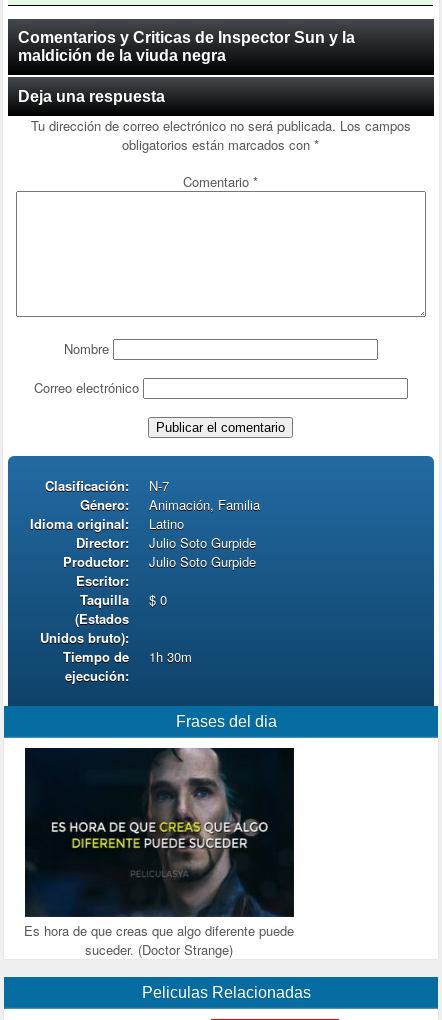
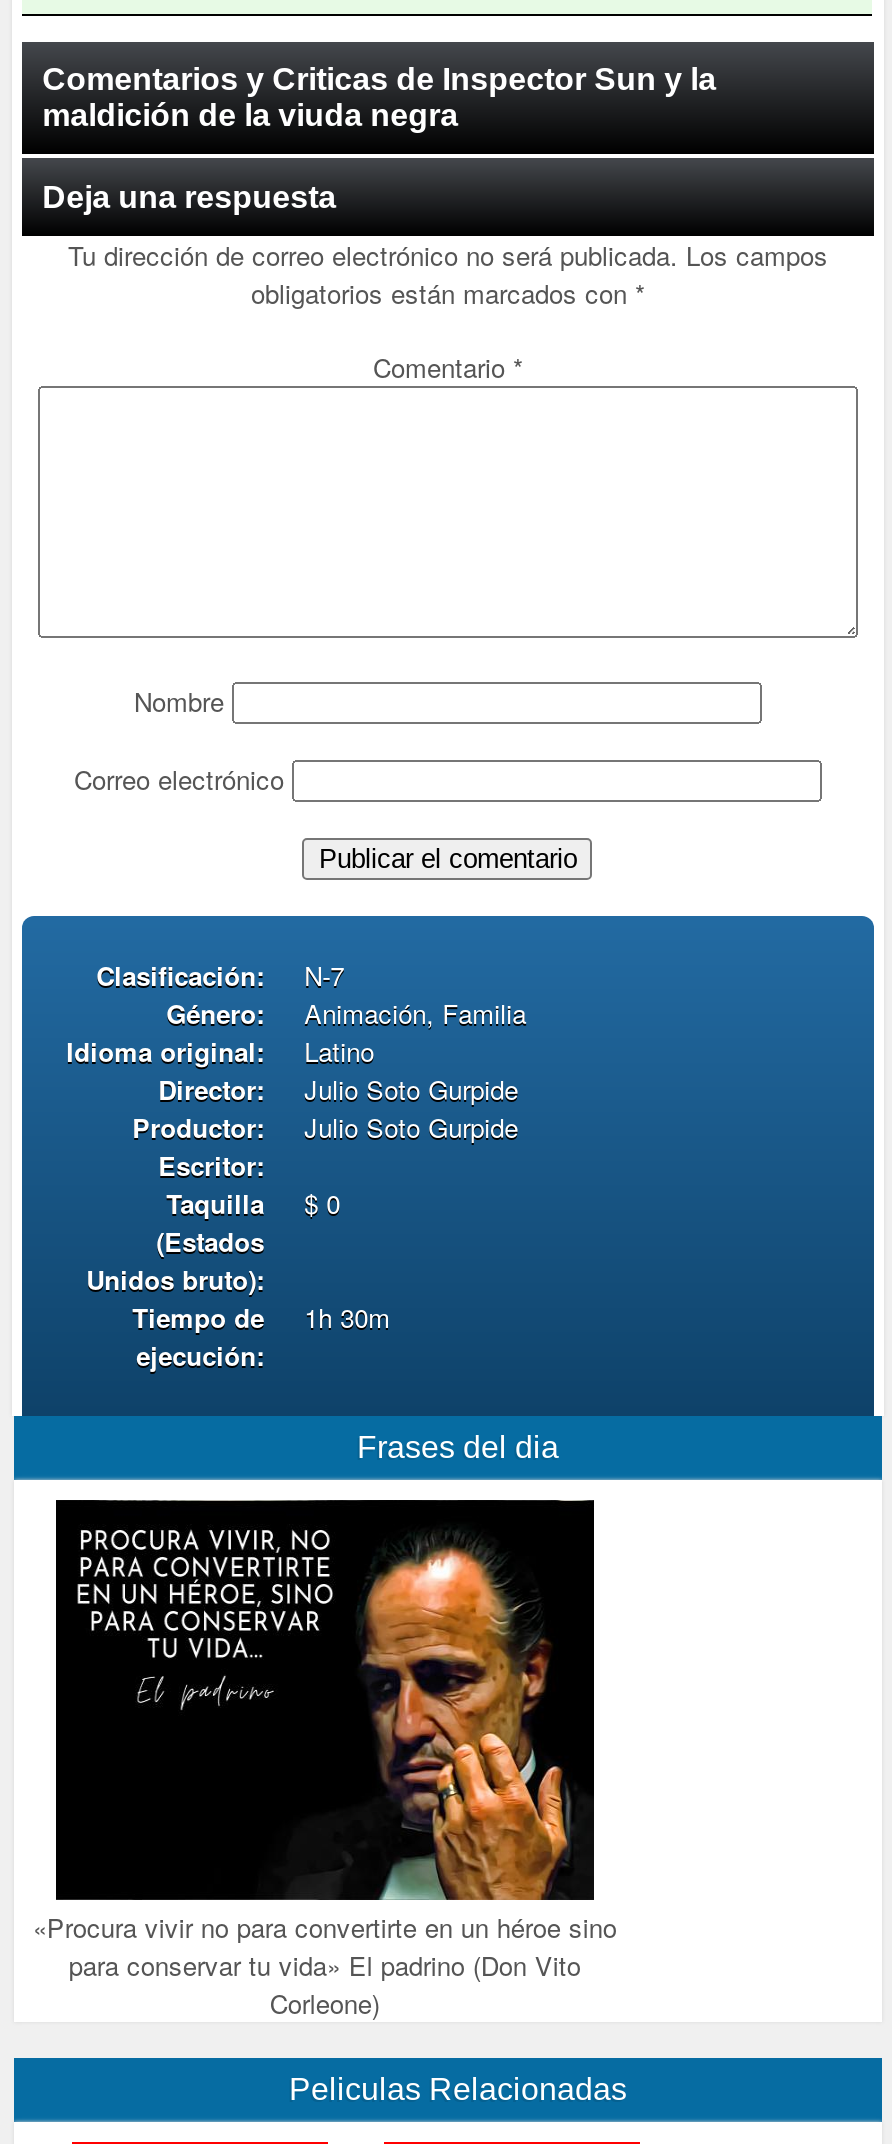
- [image]
- Es hora de que creas que algo diferente puede
- suceder. (Doctor Strange)
+ [image]
+ «Procura vivir no para convertirte en un héroe sino
+ para conservar tu vida» El padrino (Don Vito
+ Corleone)
